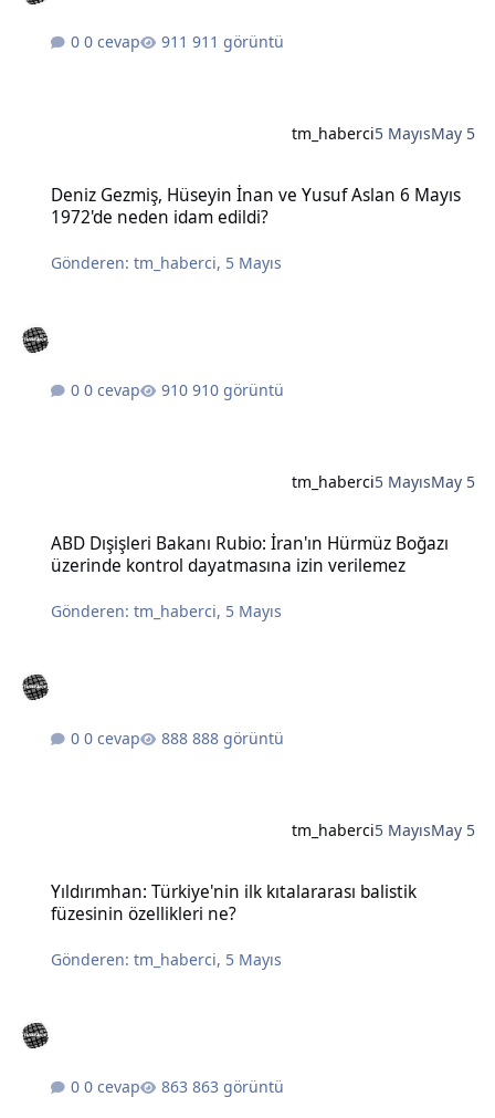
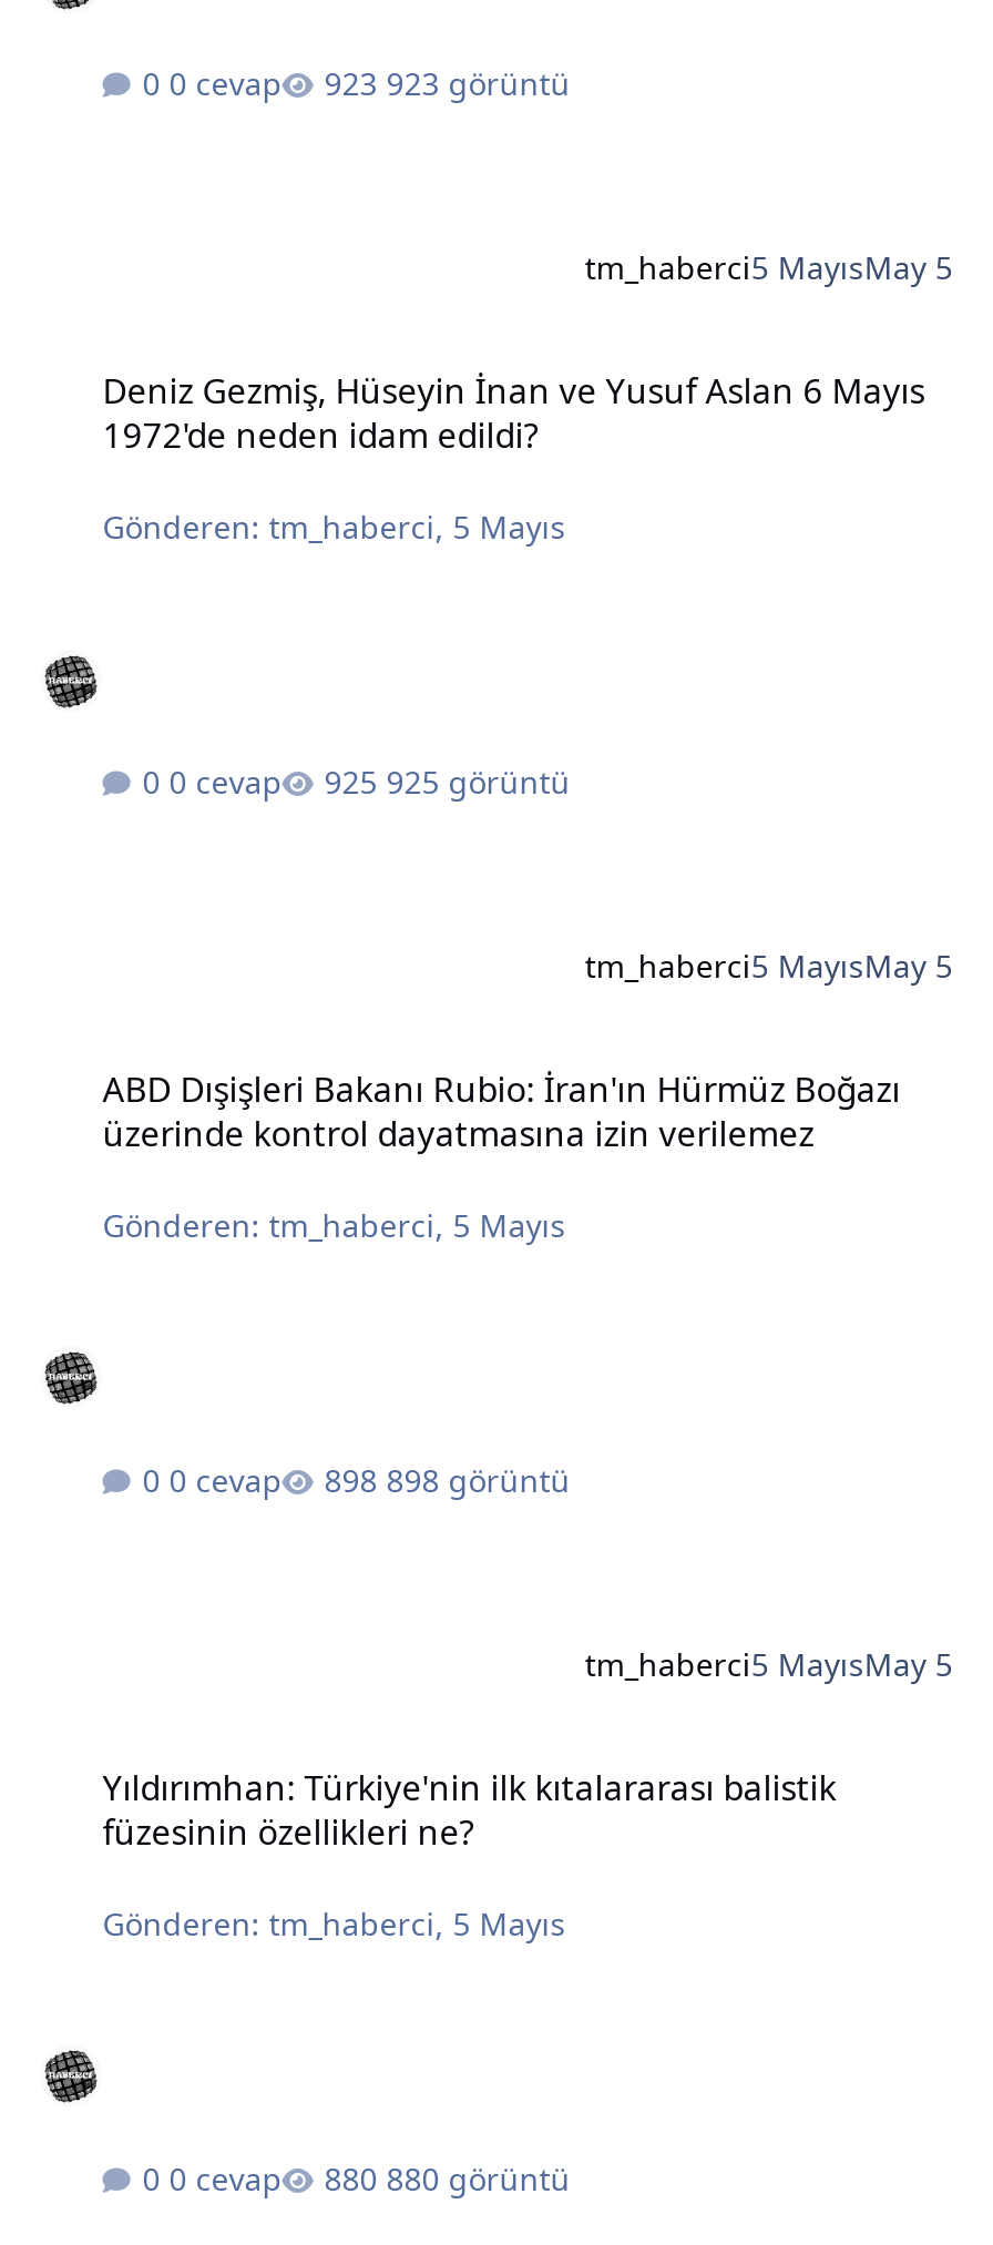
- 911 görüntü
+ 923 görüntü

- 910 görüntü
+ 925 görüntü

- 888 görüntü
+ 898 görüntü

- 863 görüntü
+ 880 görüntü
